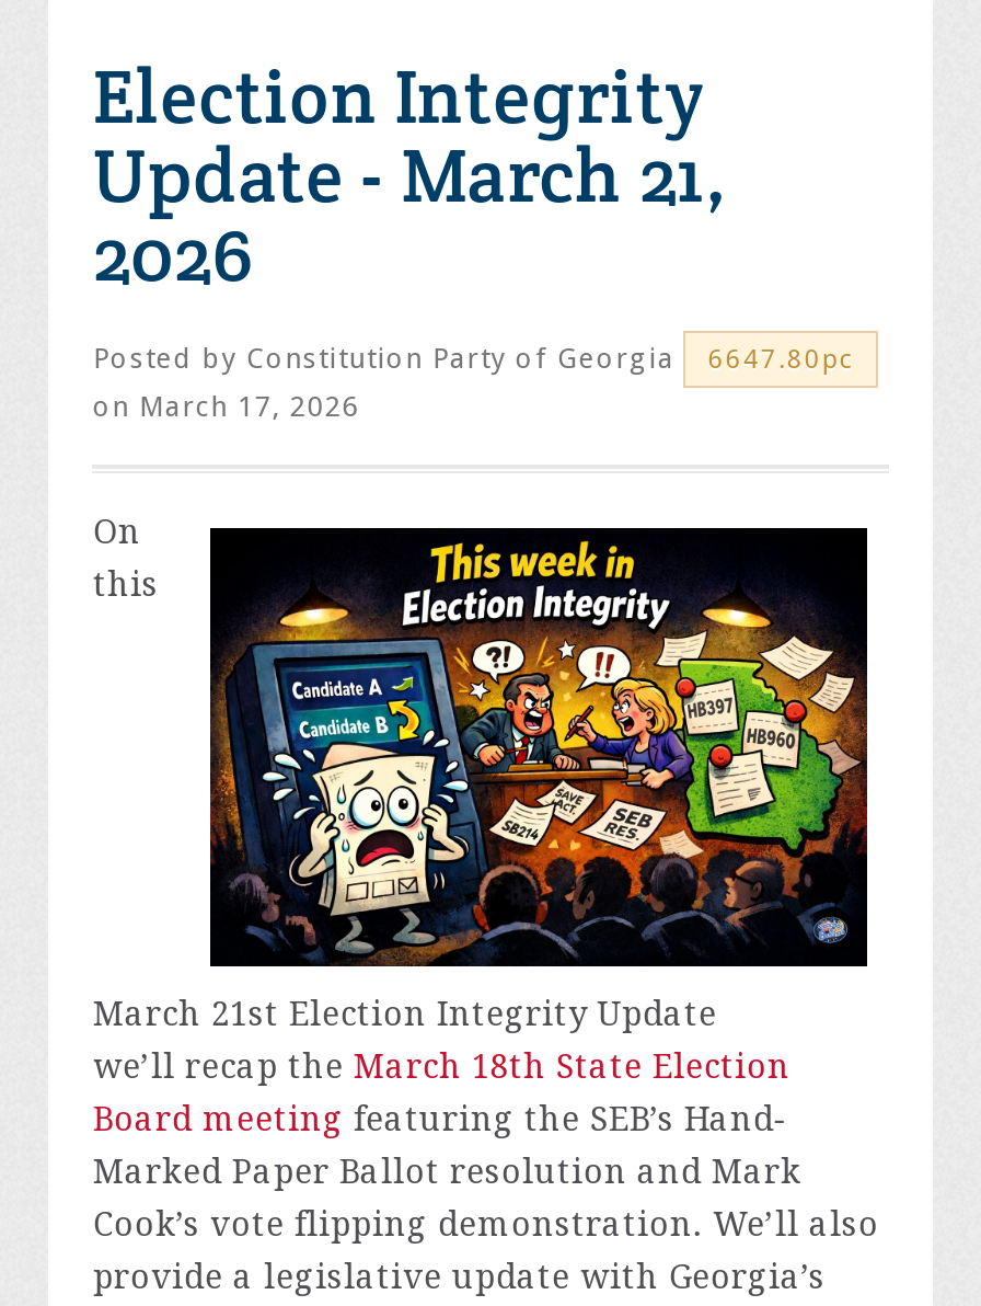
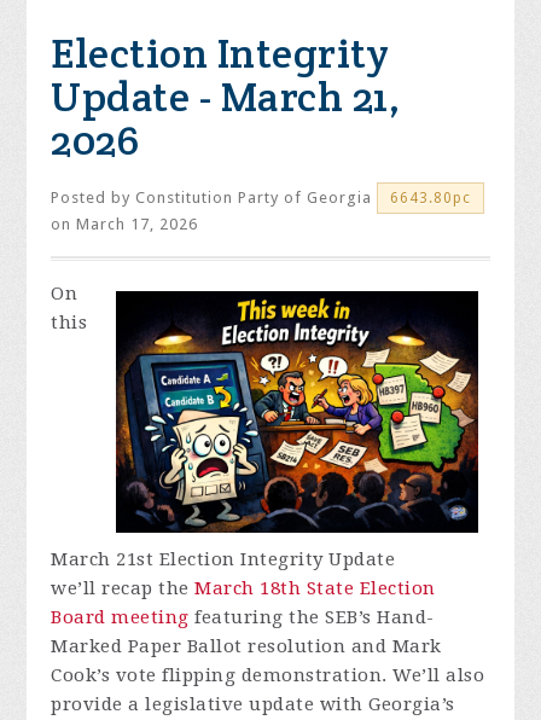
- Posted by Constitution Party of Georgia 6647.80pc
+ Posted by Constitution Party of Georgia 6643.80pc
